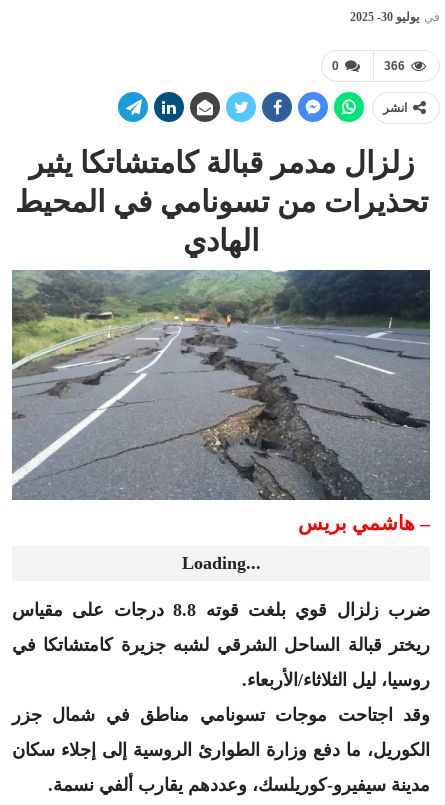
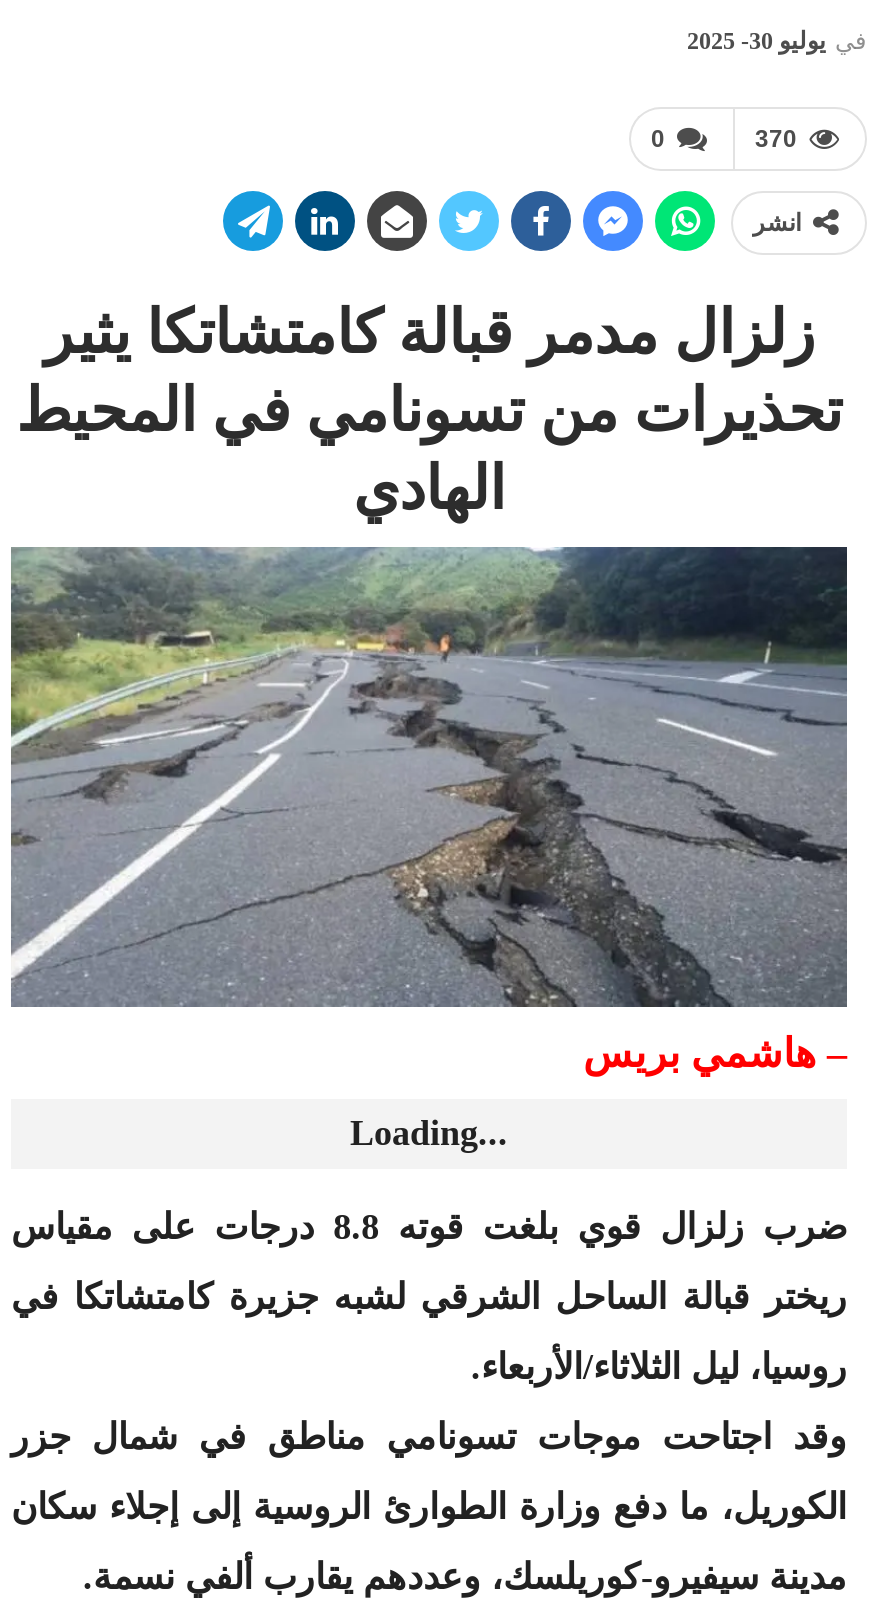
- 366
+ 370
